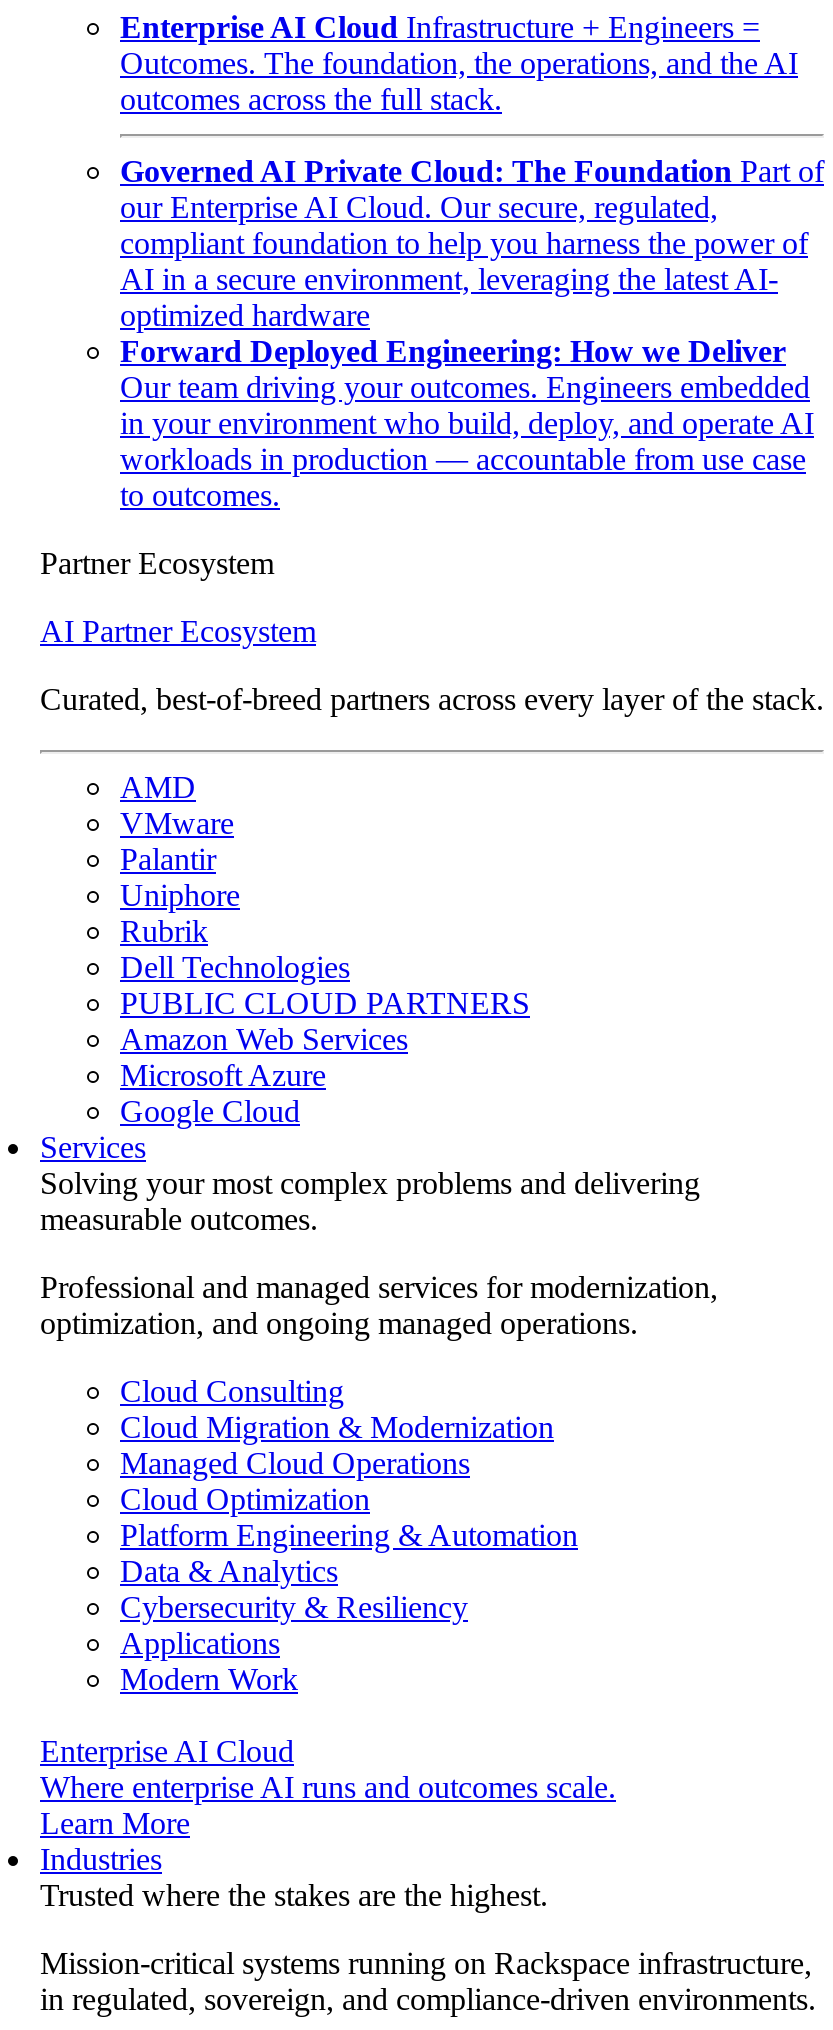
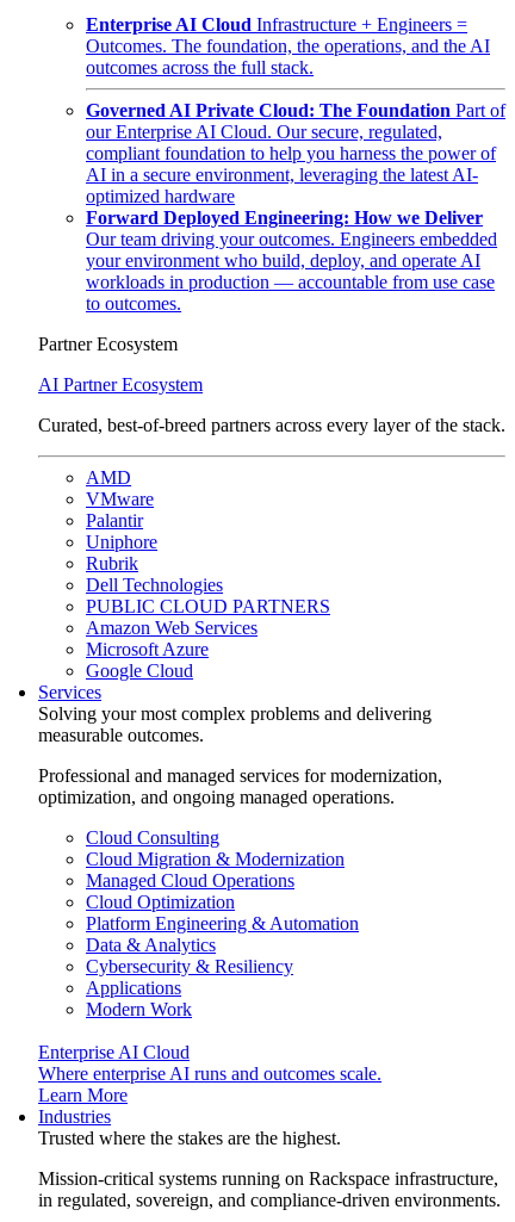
- in your environment who build, deploy, and operate AI
+ your environment who build, deploy, and operate AI
